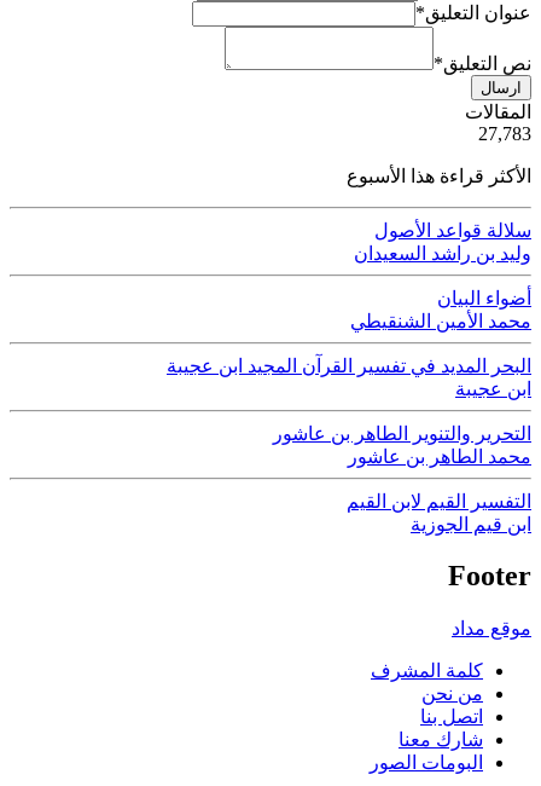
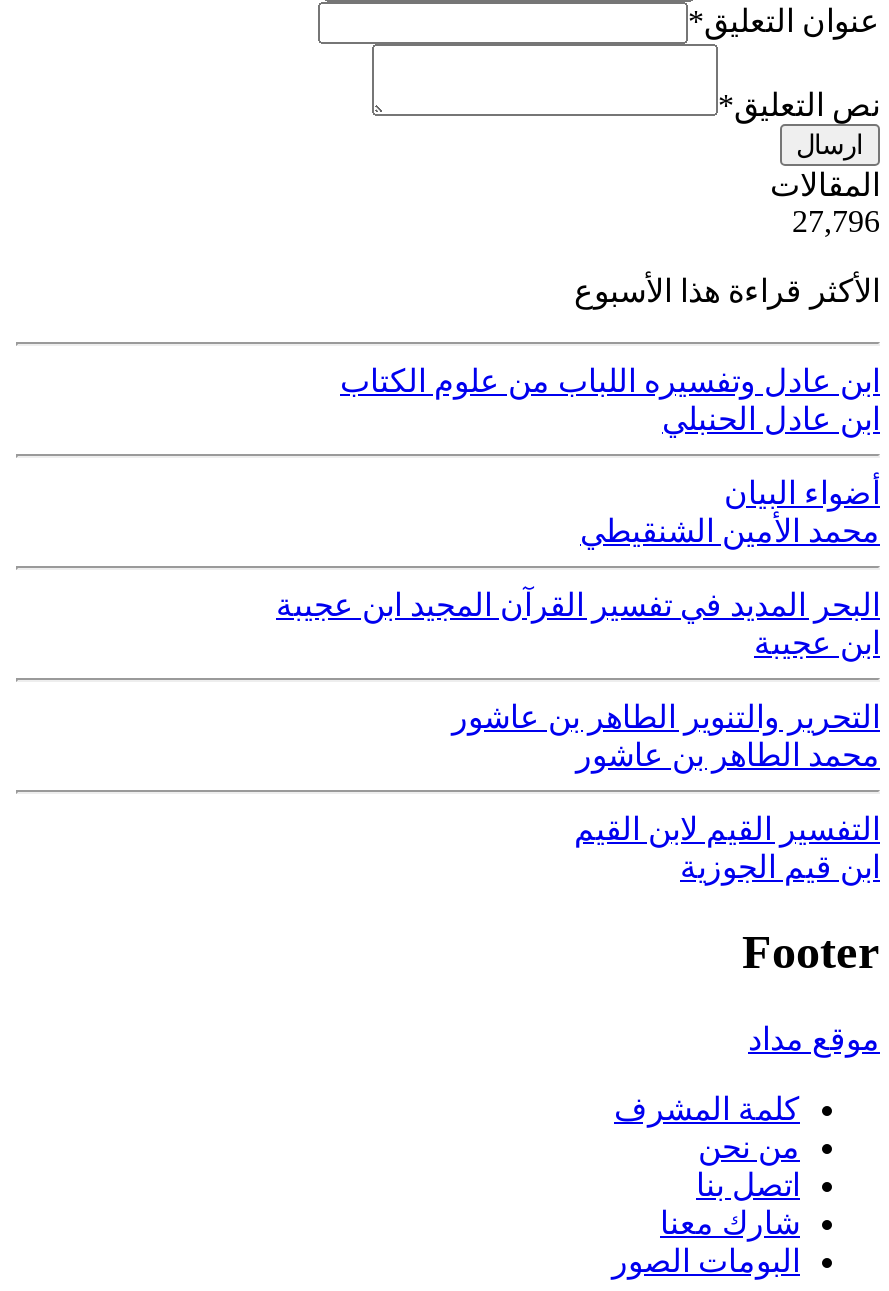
- 27,783
+ 27,796

- سلالة قواعد الأصول
- وليد بن راشد السعيدان
+ ابن عادل وتفسيره اللباب من علوم الكتاب
+ ابن عادل الحنبلي
